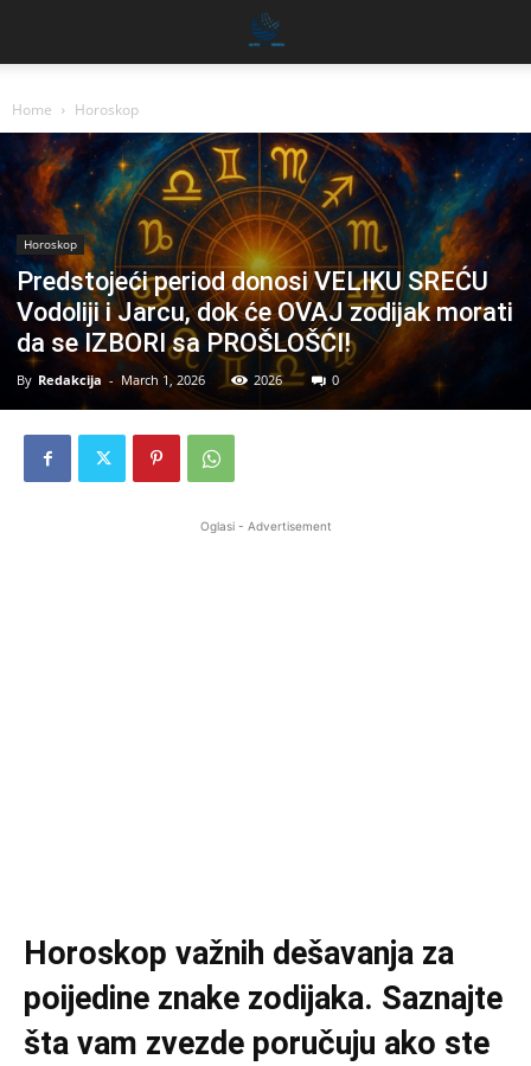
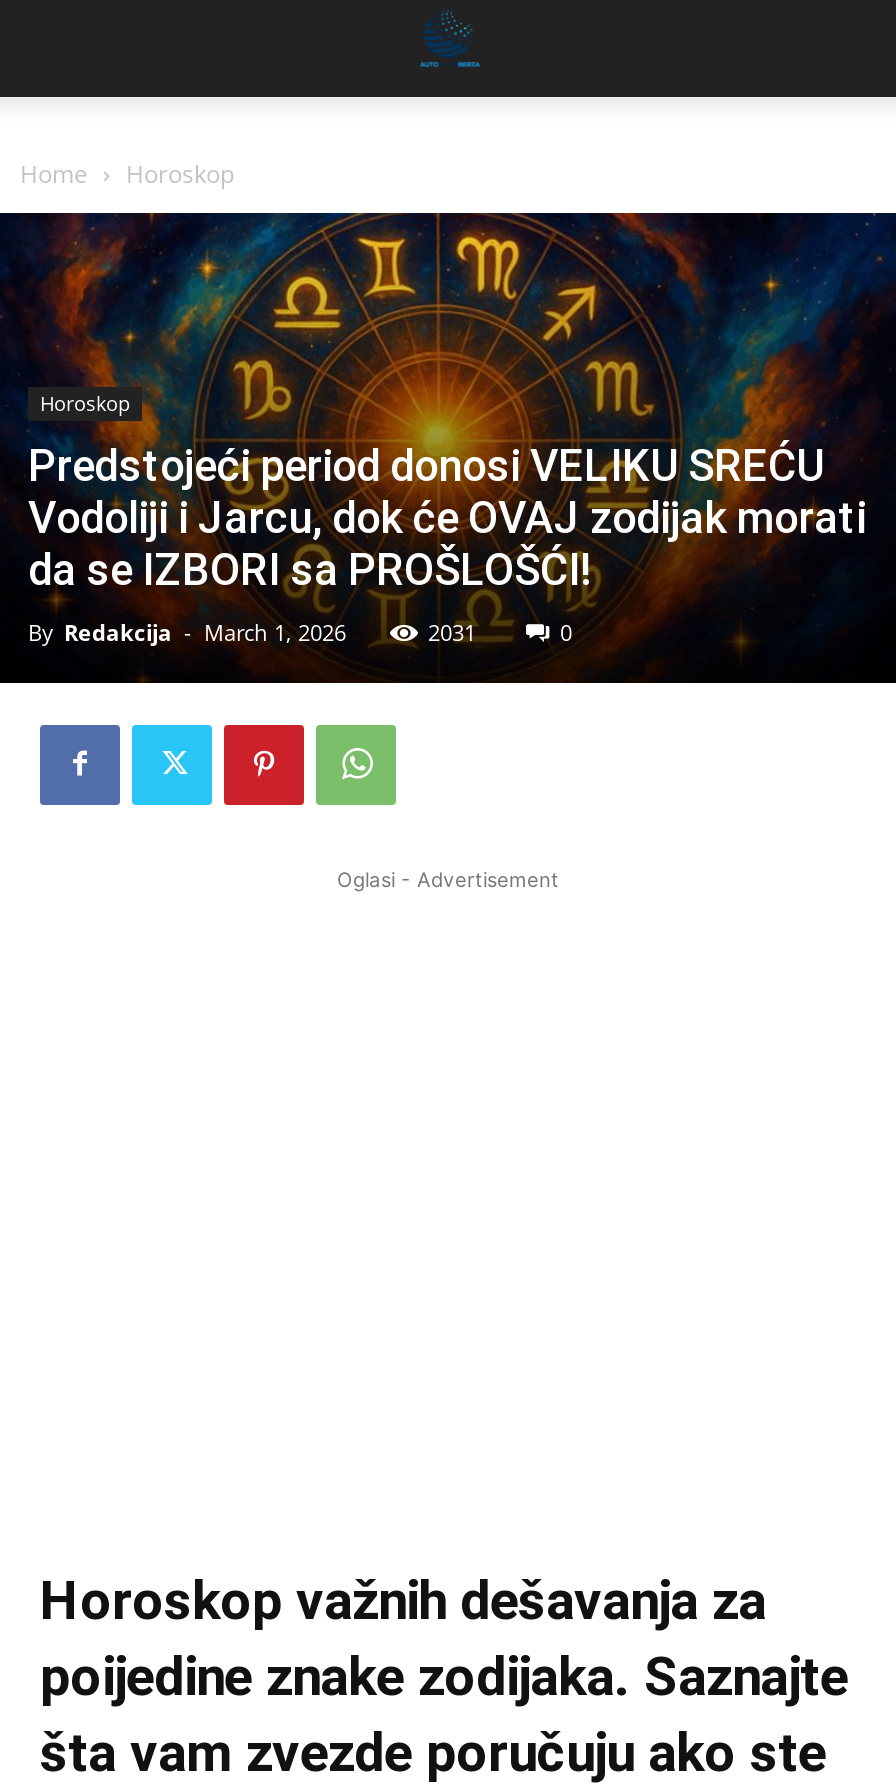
- 2026
+ 2031
